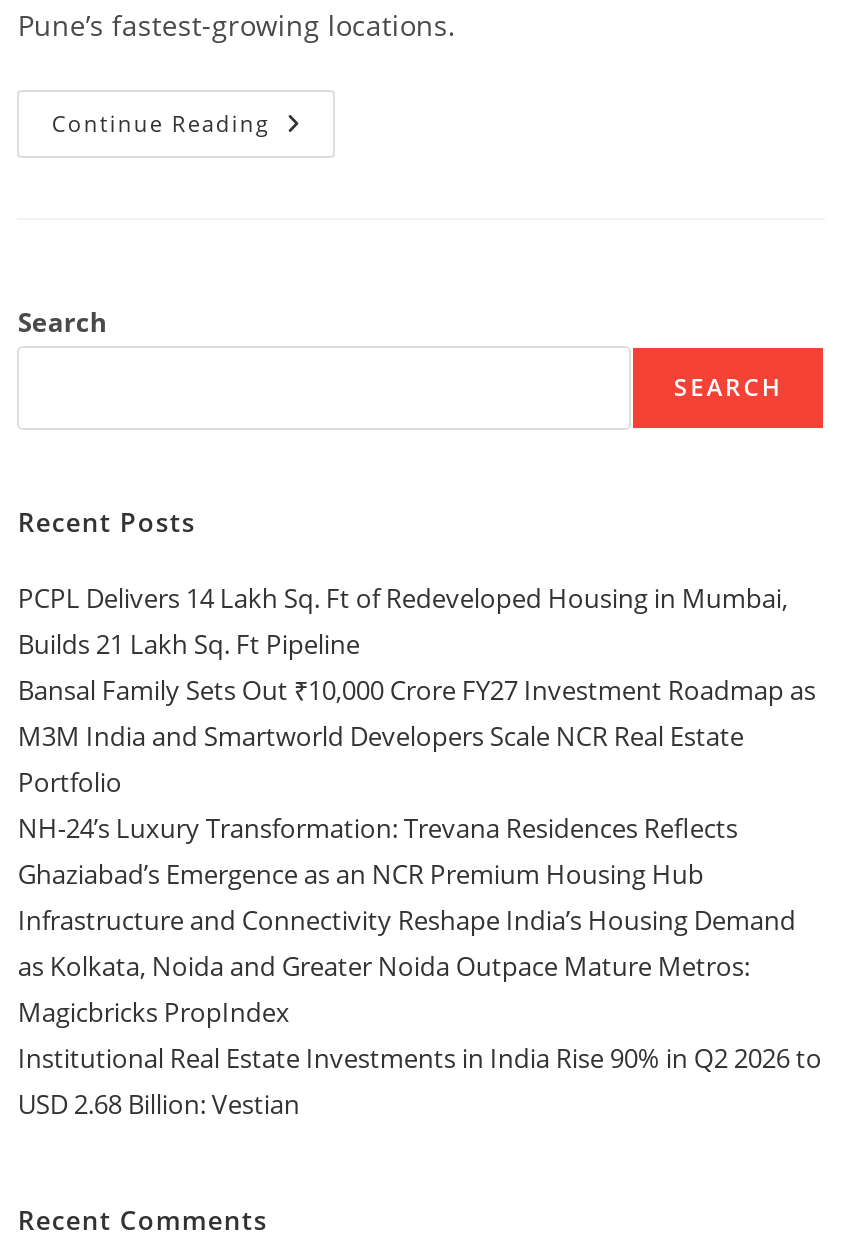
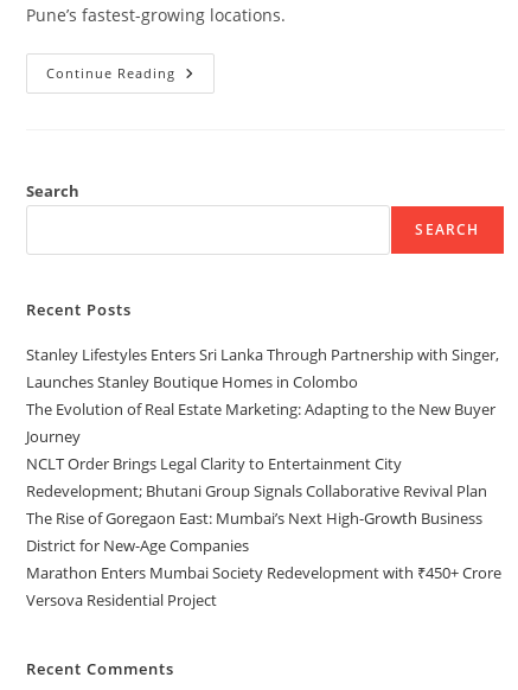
- PCPL Delivers 14 Lakh Sq. Ft of Redeveloped Housing in Mumbai,
- Builds 21 Lakh Sq. Ft Pipeline
- Bansal Family Sets Out ₹10,000 Crore FY27 Investment Roadmap as
- M3M India and Smartworld Developers Scale NCR Real Estate
- Portfolio
- NH-24’s Luxury Transformation: Trevana Residences Reflects
- Ghaziabad’s Emergence as an NCR Premium Housing Hub
- Infrastructure and Connectivity Reshape India’s Housing Demand
- as Kolkata, Noida and Greater Noida Outpace Mature Metros:
- Magicbricks PropIndex
- Institutional Real Estate Investments in India Rise 90% in Q2 2026 to
- USD 2.68 Billion: Vestian
+ Stanley Lifestyles Enters Sri Lanka Through Partnership with Singer,
+ Launches Stanley Boutique Homes in Colombo
+ The Evolution of Real Estate Marketing: Adapting to the New Buyer
+ Journey
+ NCLT Order Brings Legal Clarity to Entertainment City
+ Redevelopment; Bhutani Group Signals Collaborative Revival Plan
+ The Rise of Goregaon East: Mumbai’s Next High-Growth Business
+ District for New-Age Companies
+ Marathon Enters Mumbai Society Redevelopment with ₹450+ Crore
+ Versova Residential Project
